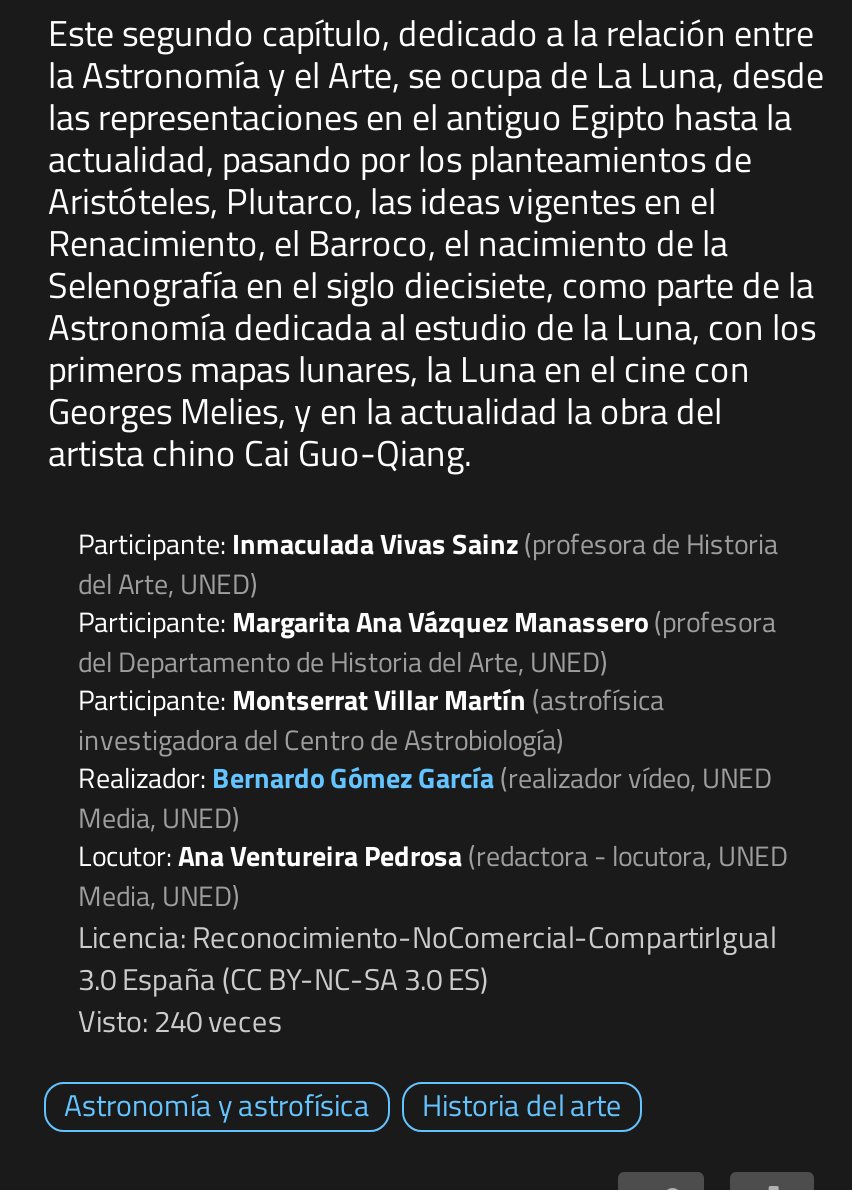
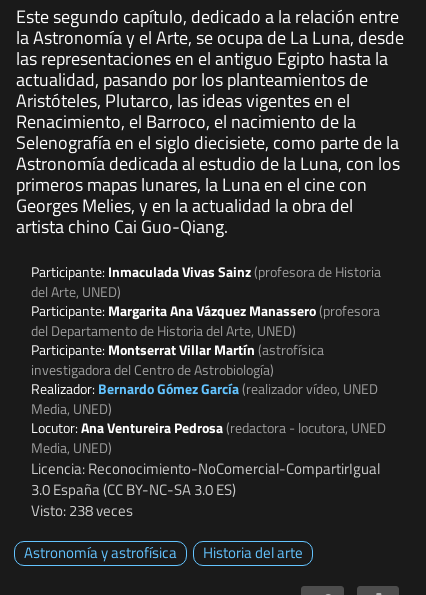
- Visto: 240 veces
+ Visto: 238 veces
